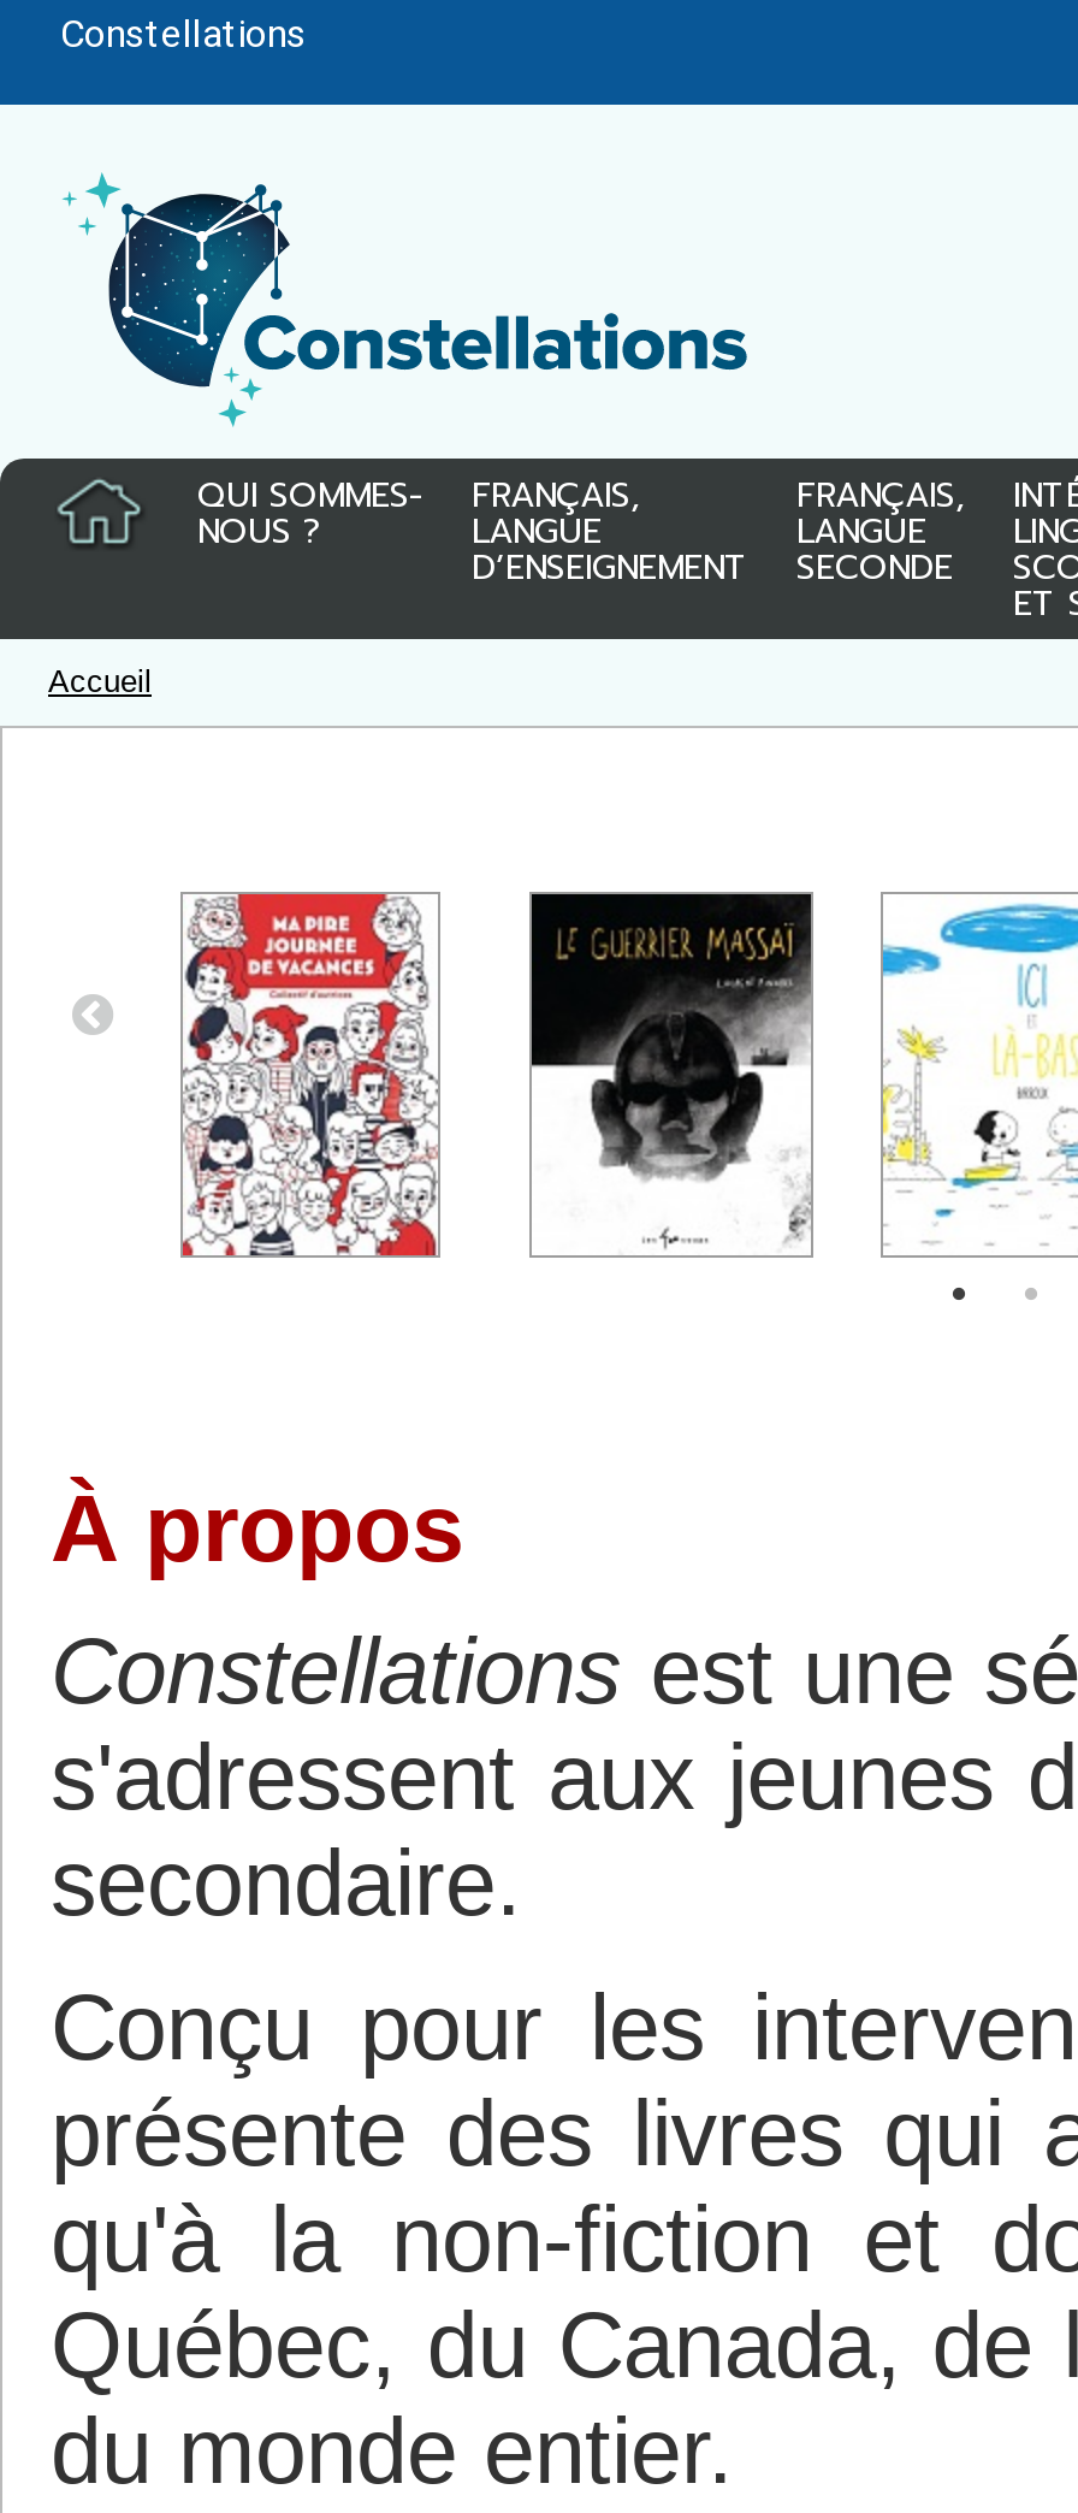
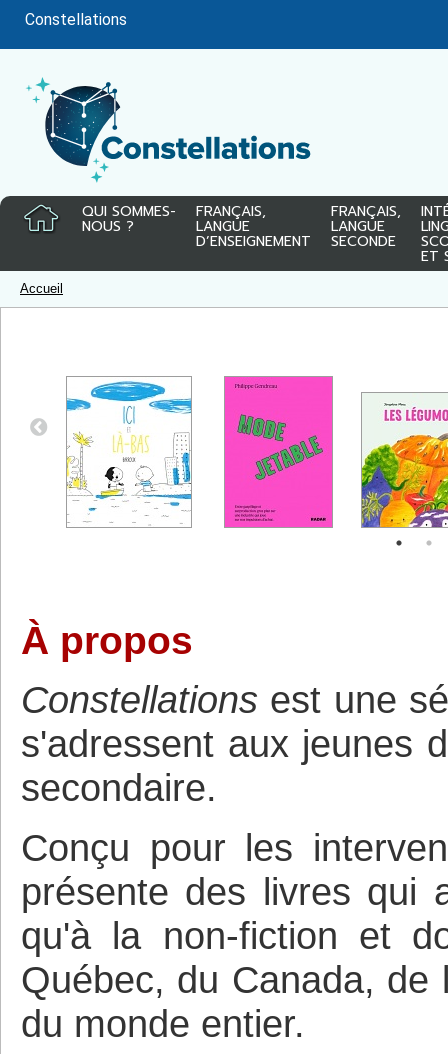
- [image]
+ [image]

- [image]
+ [image]

- [image]
+ [image]
